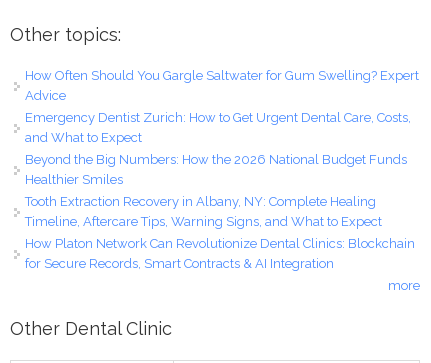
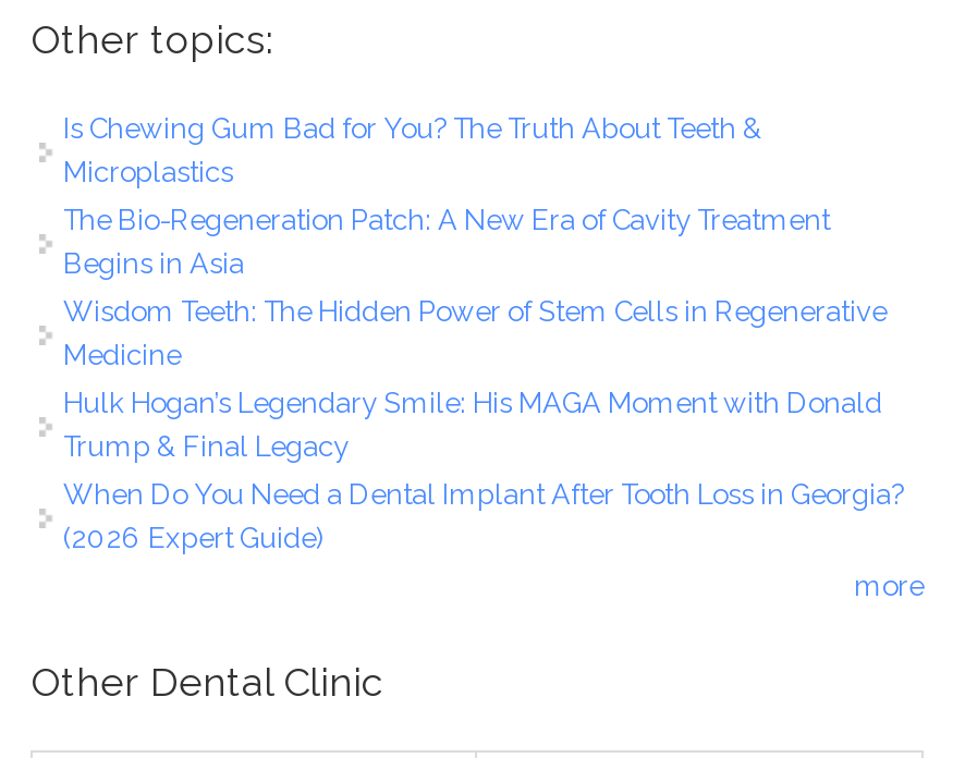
- How Often Should You Gargle Saltwater for Gum Swelling? Expert
- Advice
+ Is Chewing Gum Bad for You? The Truth About Teeth &
+ Microplastics

- Emergency Dentist Zurich: How to Get Urgent Dental Care, Costs,
- and What to Expect
+ The Bio-Regeneration Patch: A New Era of Cavity Treatment
+ Begins in Asia

- Beyond the Big Numbers: How the 2026 National Budget Funds
- Healthier Smiles
+ Wisdom Teeth: The Hidden Power of Stem Cells in Regenerative
+ Medicine

- Tooth Extraction Recovery in Albany, NY: Complete Healing
- Timeline, Aftercare Tips, Warning Signs, and What to Expect
+ Hulk Hogan’s Legendary Smile: His MAGA Moment with Donald
+ Trump & Final Legacy

- How Platon Network Can Revolutionize Dental Clinics: Blockchain
- for Secure Records, Smart Contracts & AI Integration
+ When Do You Need a Dental Implant After Tooth Loss in Georgia?
+ (2026 Expert Guide)
